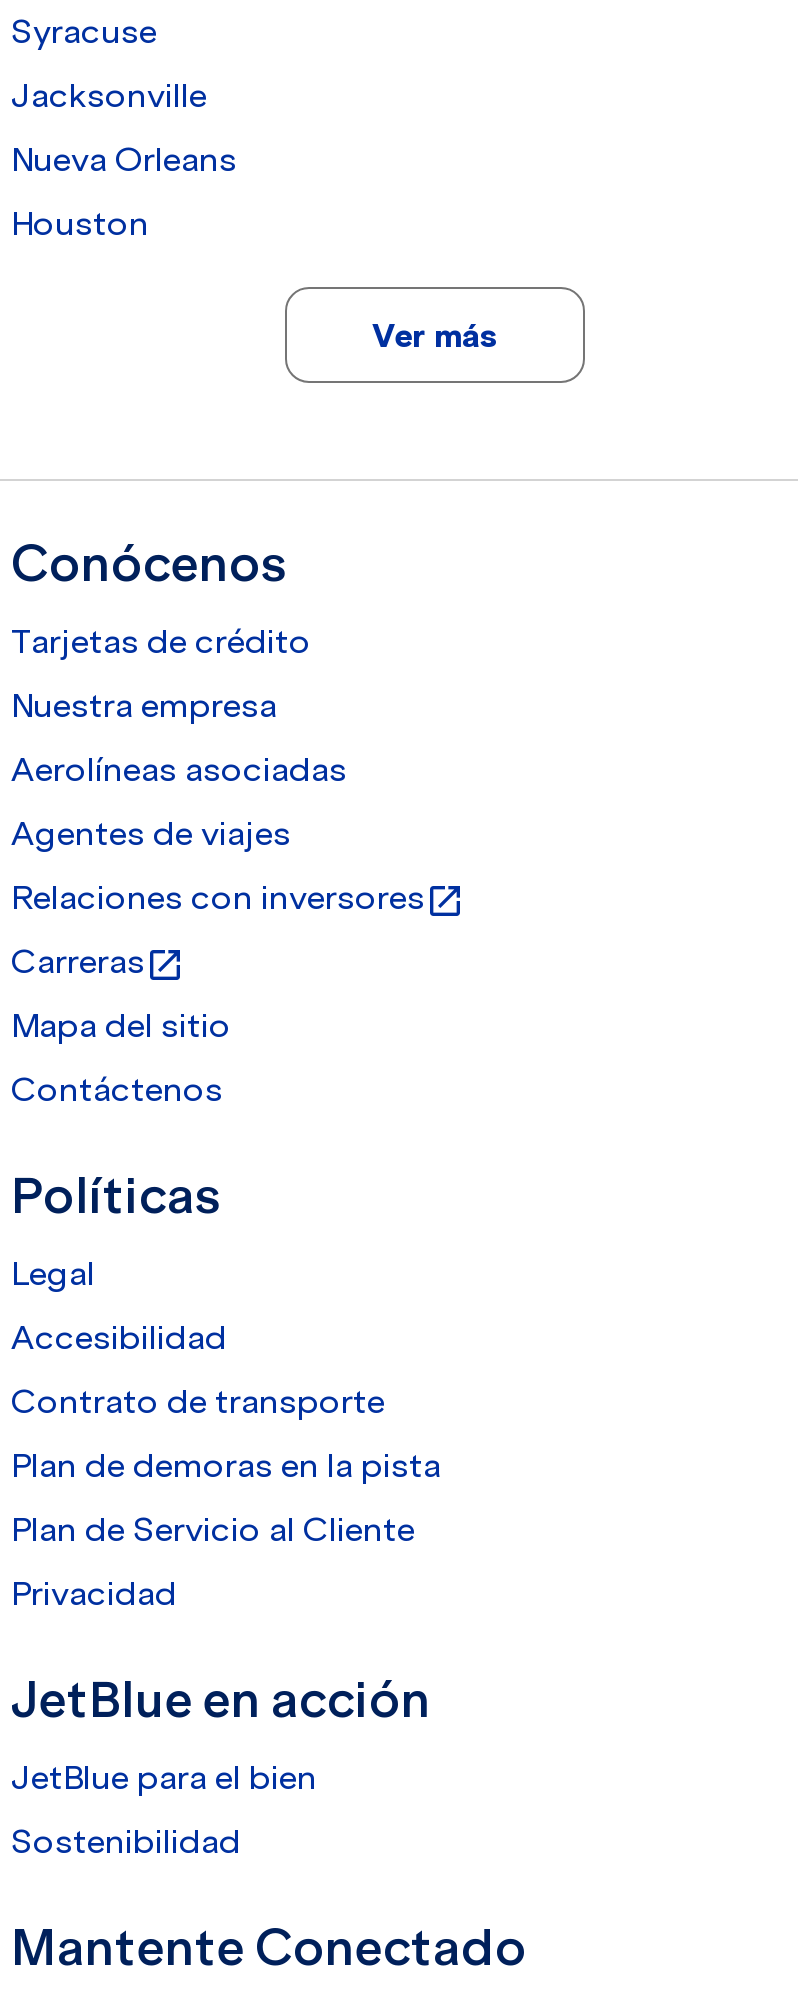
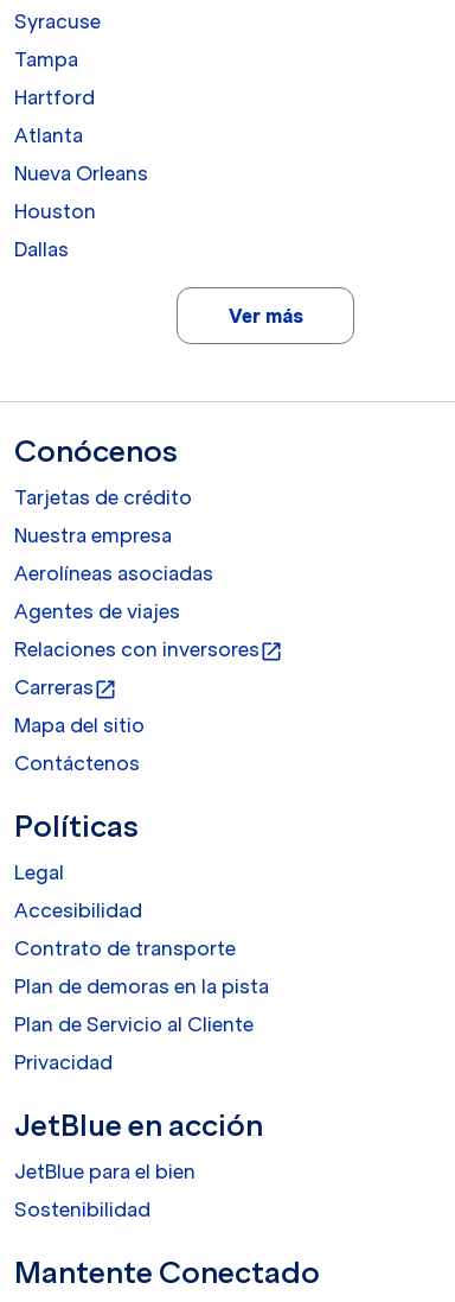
- Jacksonville
+ Tampa
+ Hartford
+ Atlanta

+ Dallas
